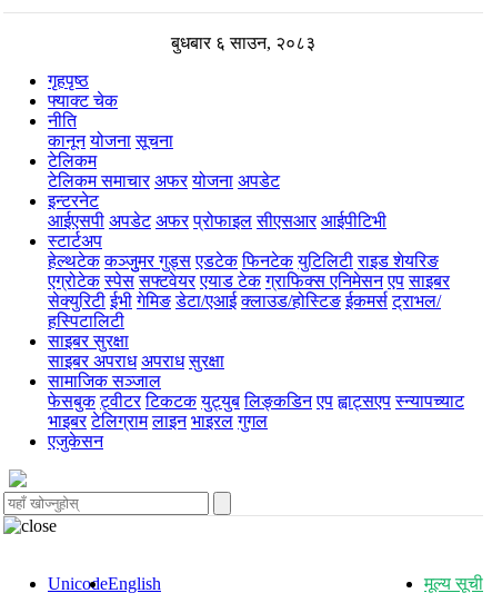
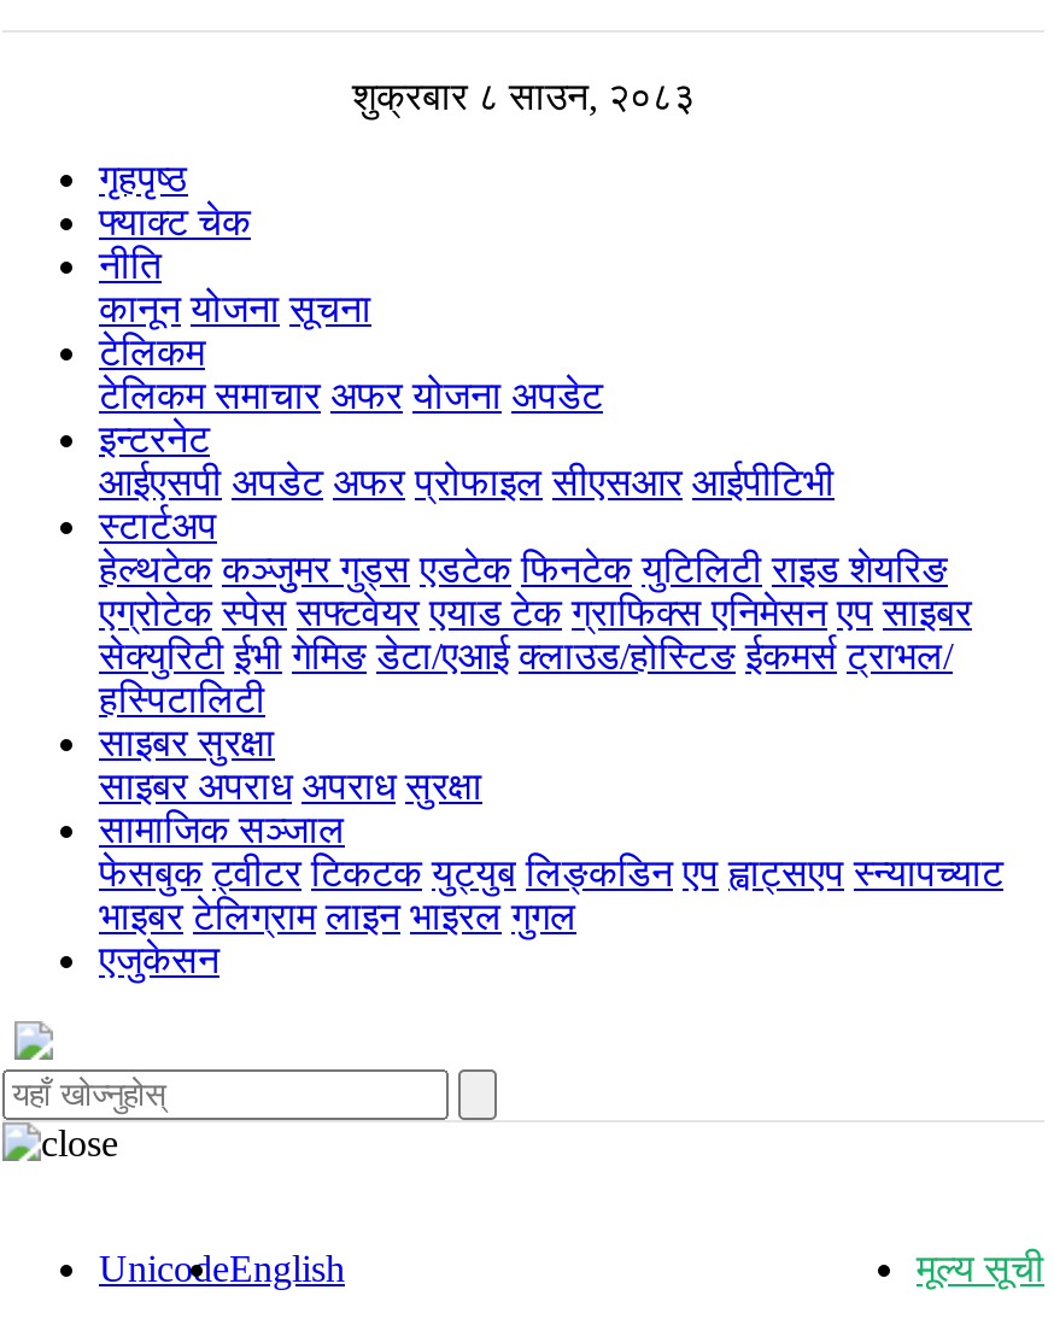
- बुधबार ६ साउन, २०८३
+ शुक्रबार ८ साउन, २०८३
